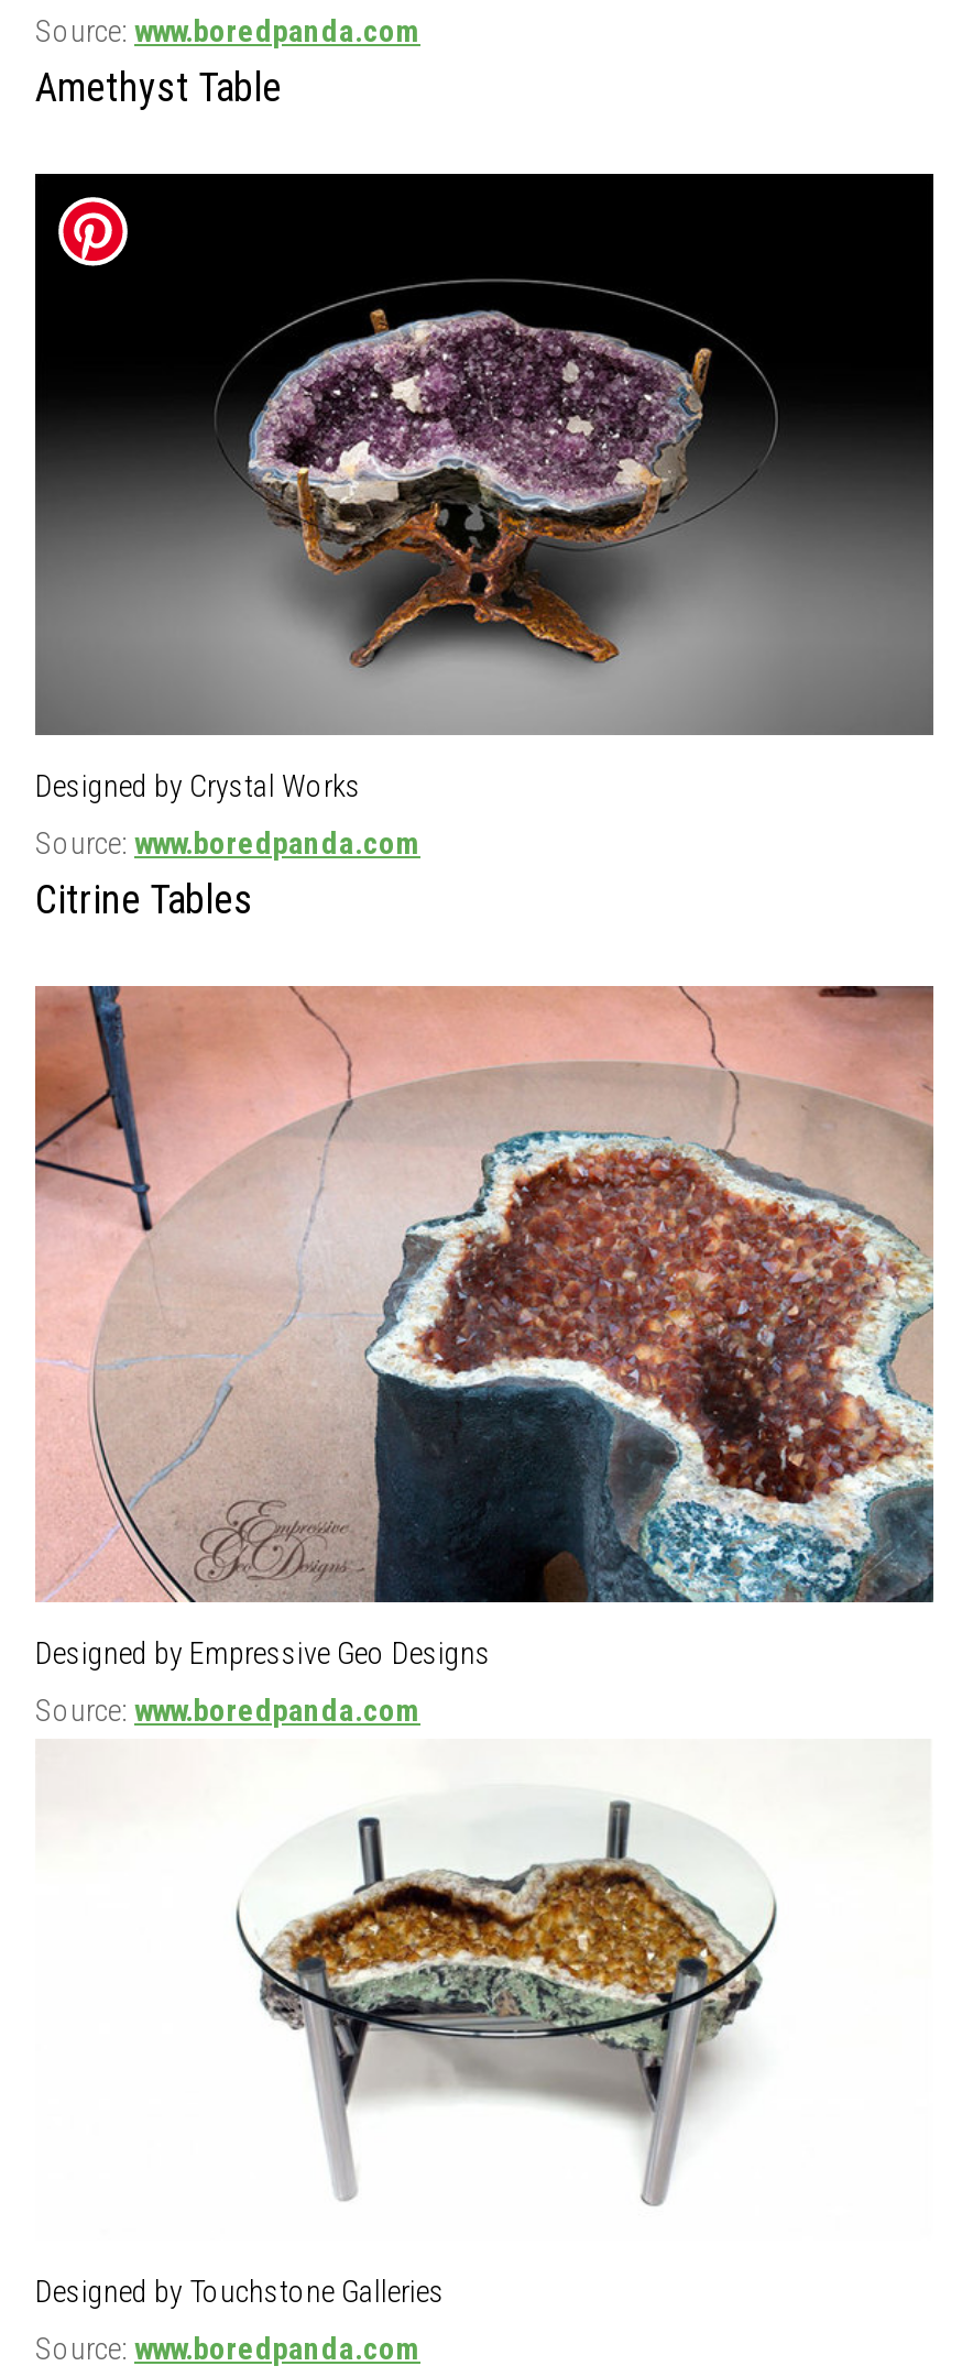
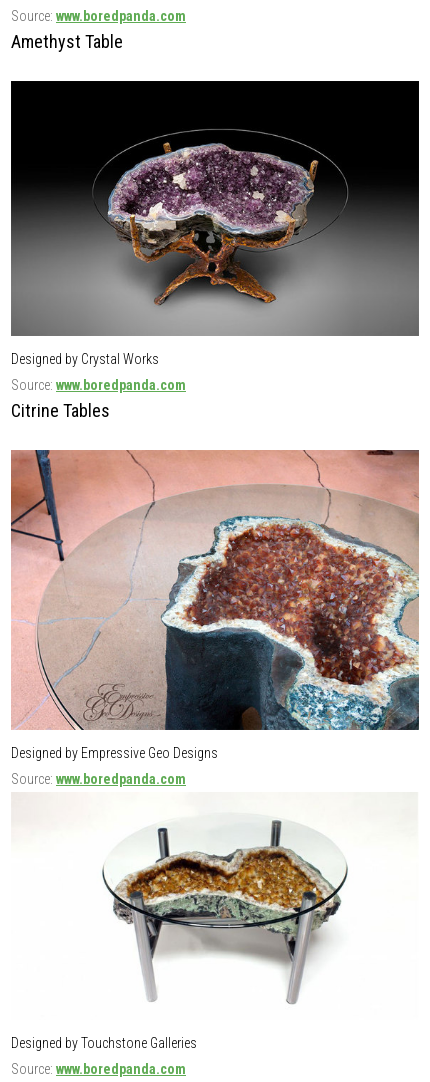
- [image]
